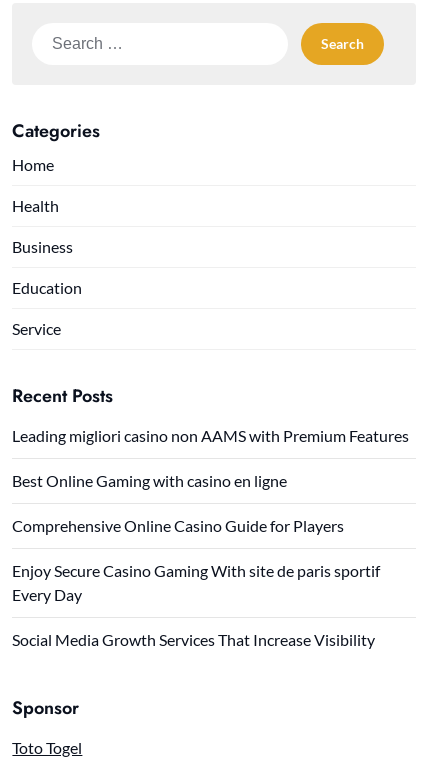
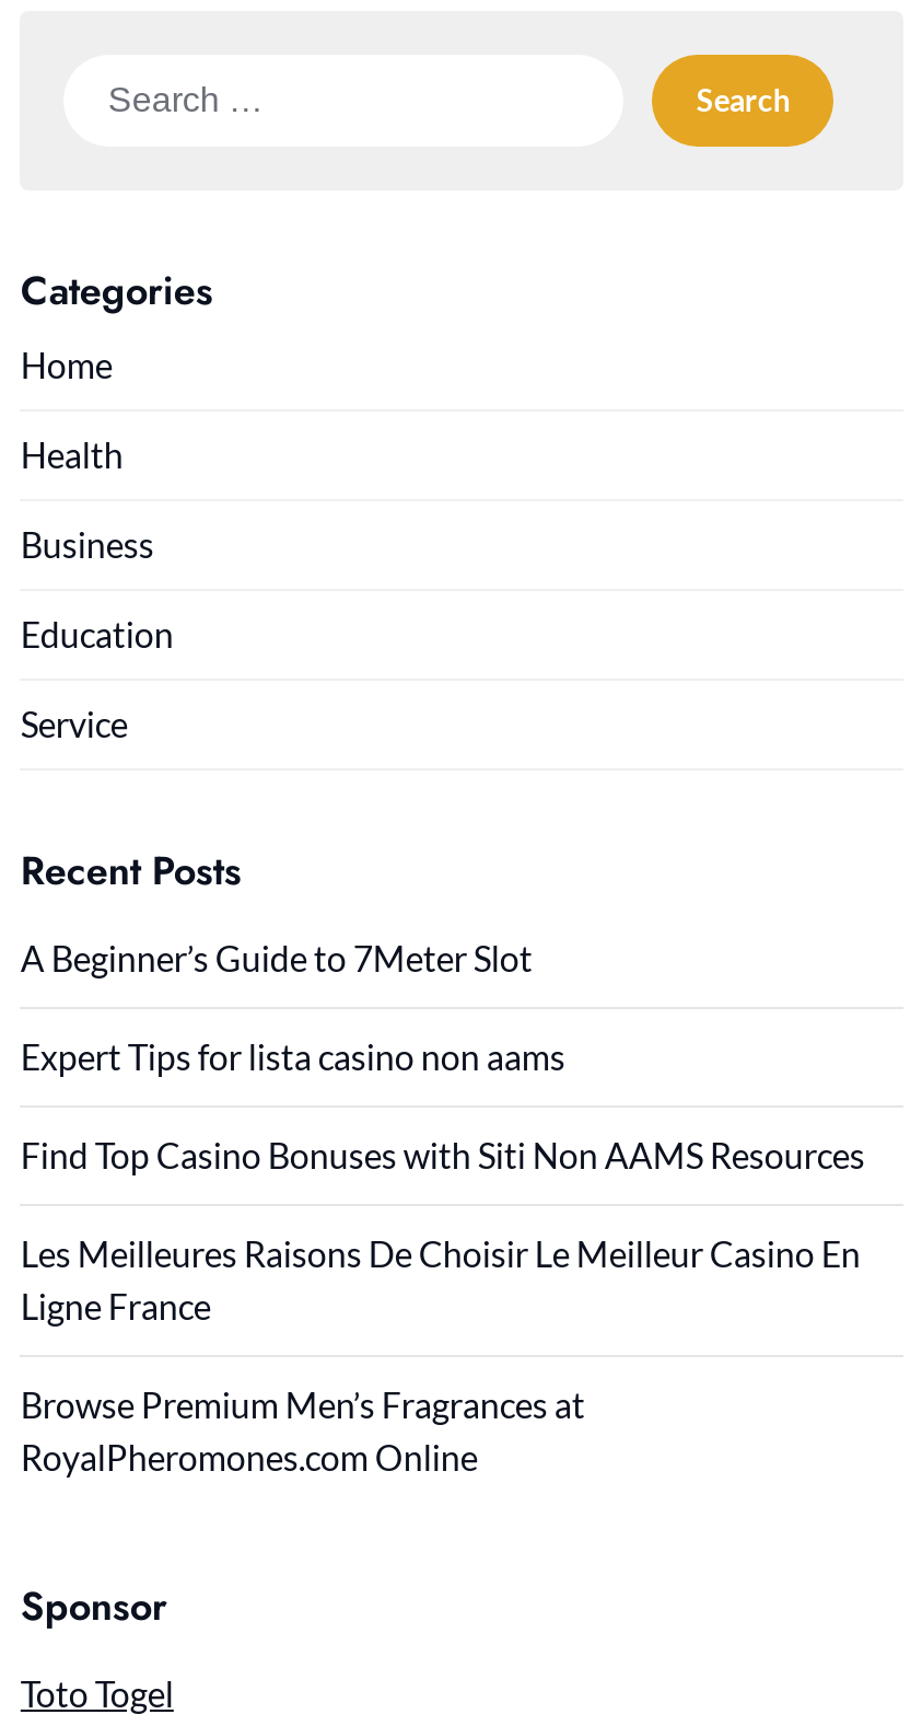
- Leading migliori casino non AAMS with Premium Features
+ A Beginner’s Guide to 7Meter Slot

- Best Online Gaming with casino en ligne
+ Expert Tips for lista casino non aams

- Comprehensive Online Casino Guide for Players
+ Find Top Casino Bonuses with Siti Non AAMS Resources

- Enjoy Secure Casino Gaming With site de paris sportif
- Every Day
+ Les Meilleures Raisons De Choisir Le Meilleur Casino En
+ Ligne France

- Social Media Growth Services That Increase Visibility
+ Browse Premium Men’s Fragrances at
+ RoyalPheromones.com Online
